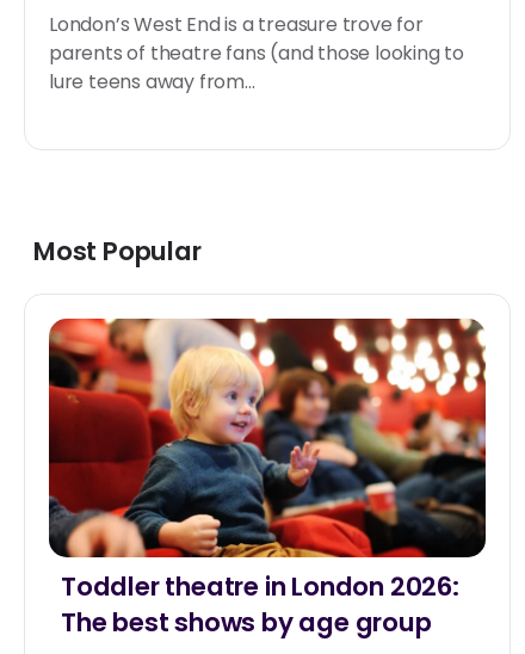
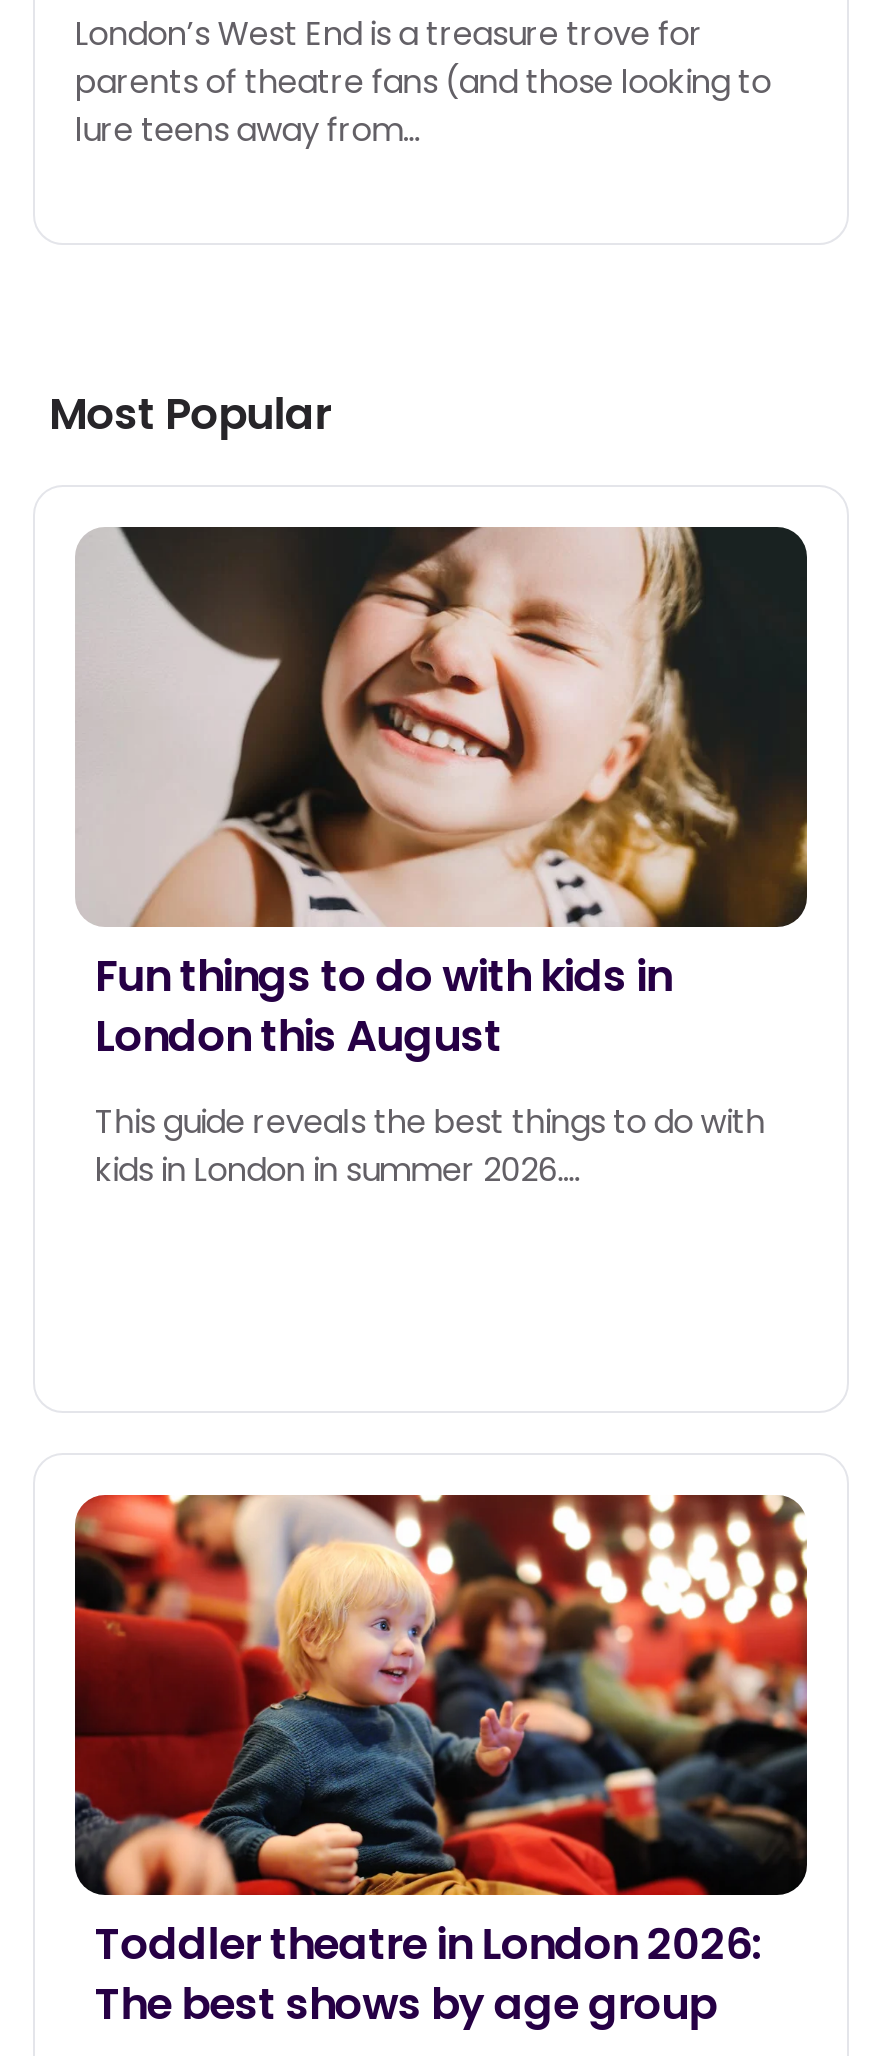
+ [image]
+ Fun things to do with kids in
+ London this August
+ This guide reveals the best things to do with
+ kids in London in summer 2026....
